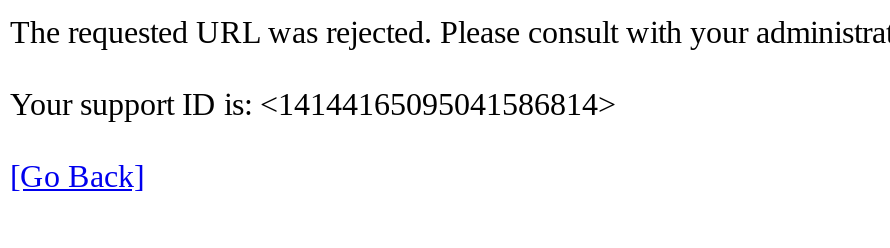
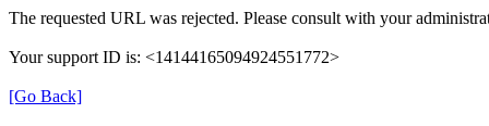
- Your support ID is: <14144165095041586814>
+ Your support ID is: <14144165094924551772>
